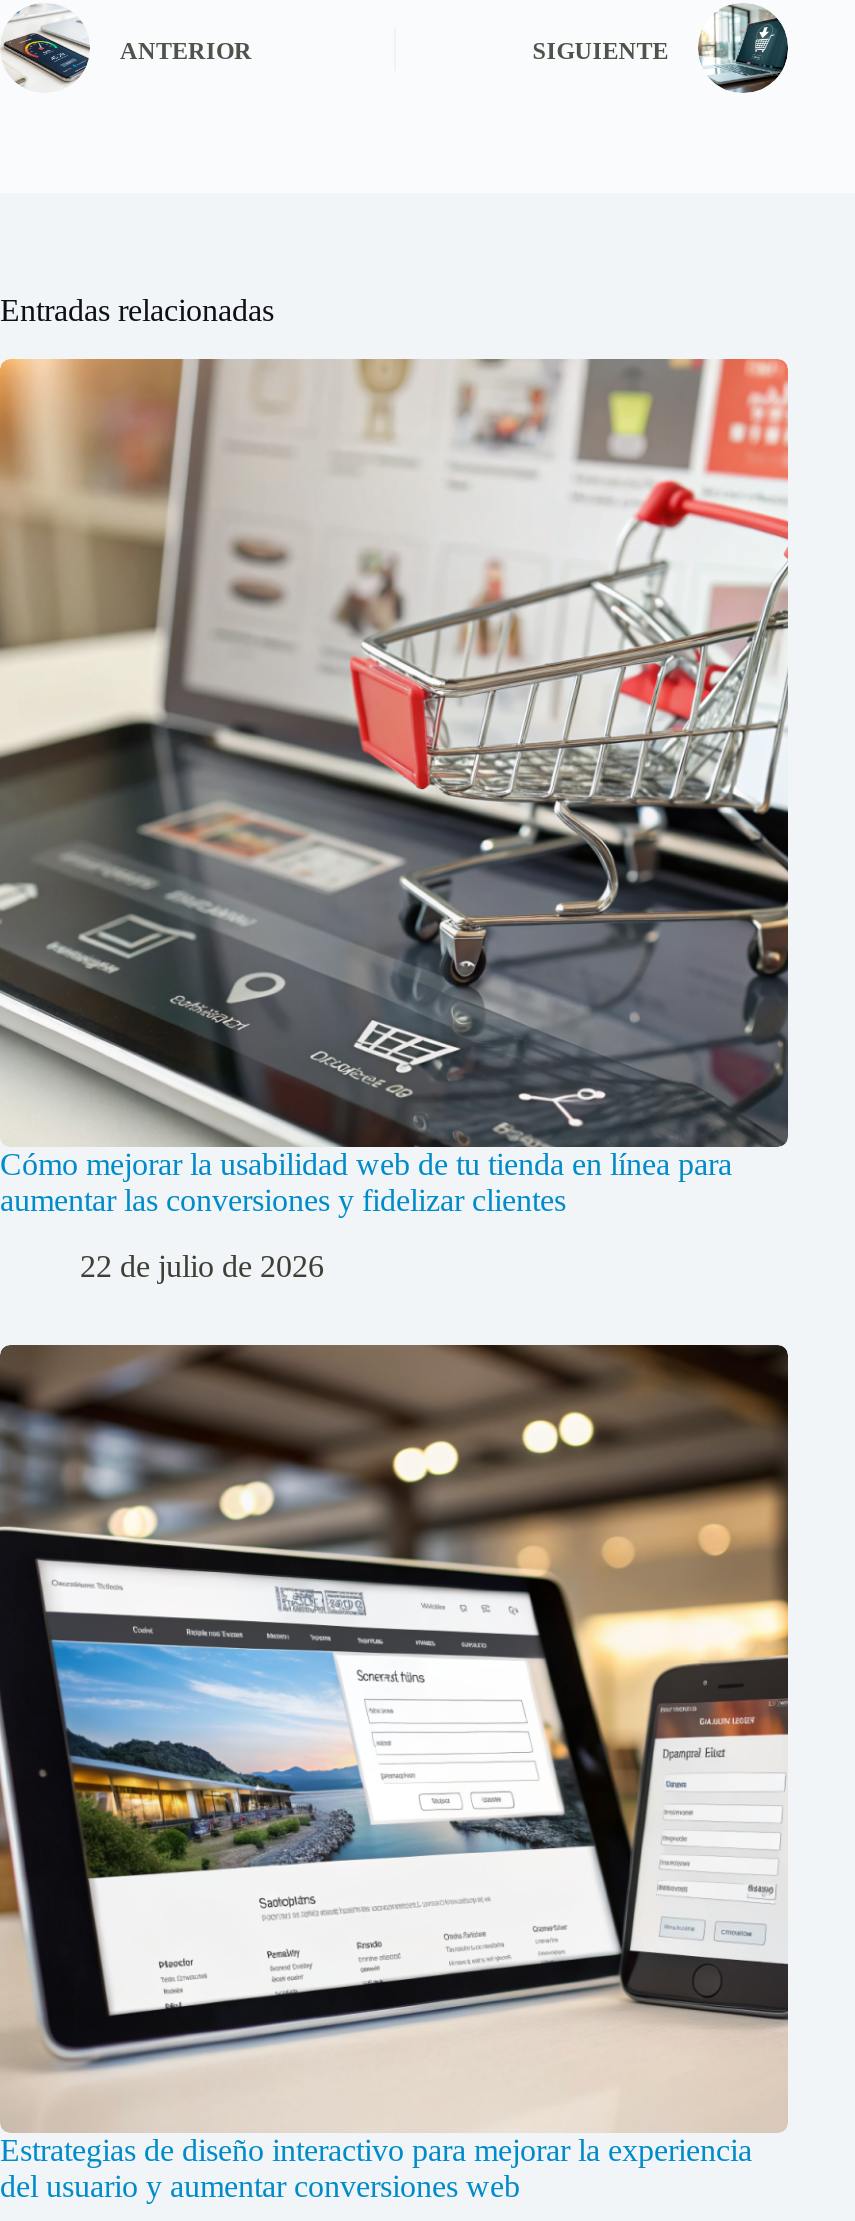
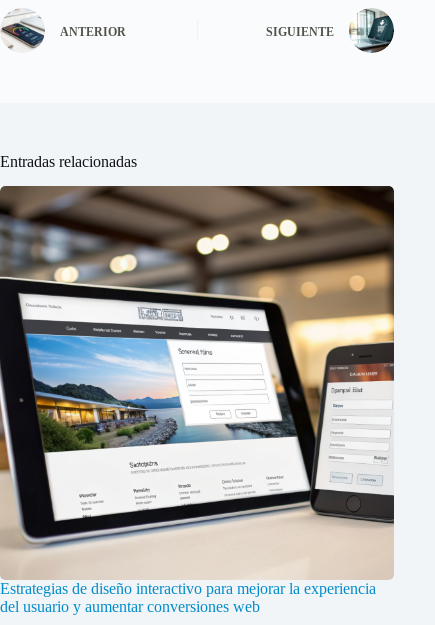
- [image]
- Cómo mejorar la usabilidad web de tu tienda en línea para
- aumentar las conversiones y fidelizar clientes
- 22 de julio de 2026
